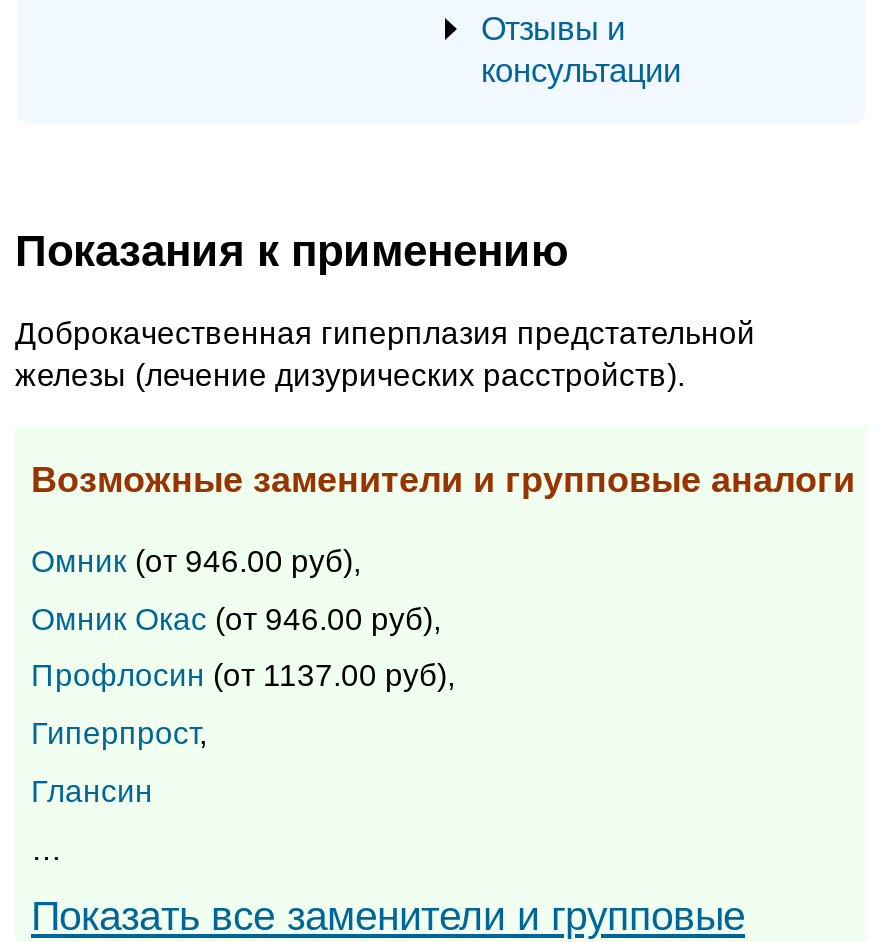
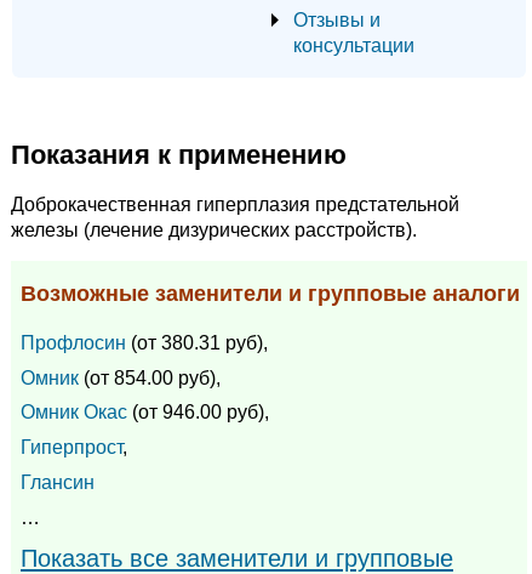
- Омник (от 946.00 руб),
+ Профлосин (от 380.31 руб),
+ Омник (от 854.00 руб),

moved down: Омник Окас (от 946.00 руб),

- Профлосин (от 1137.00 руб),
